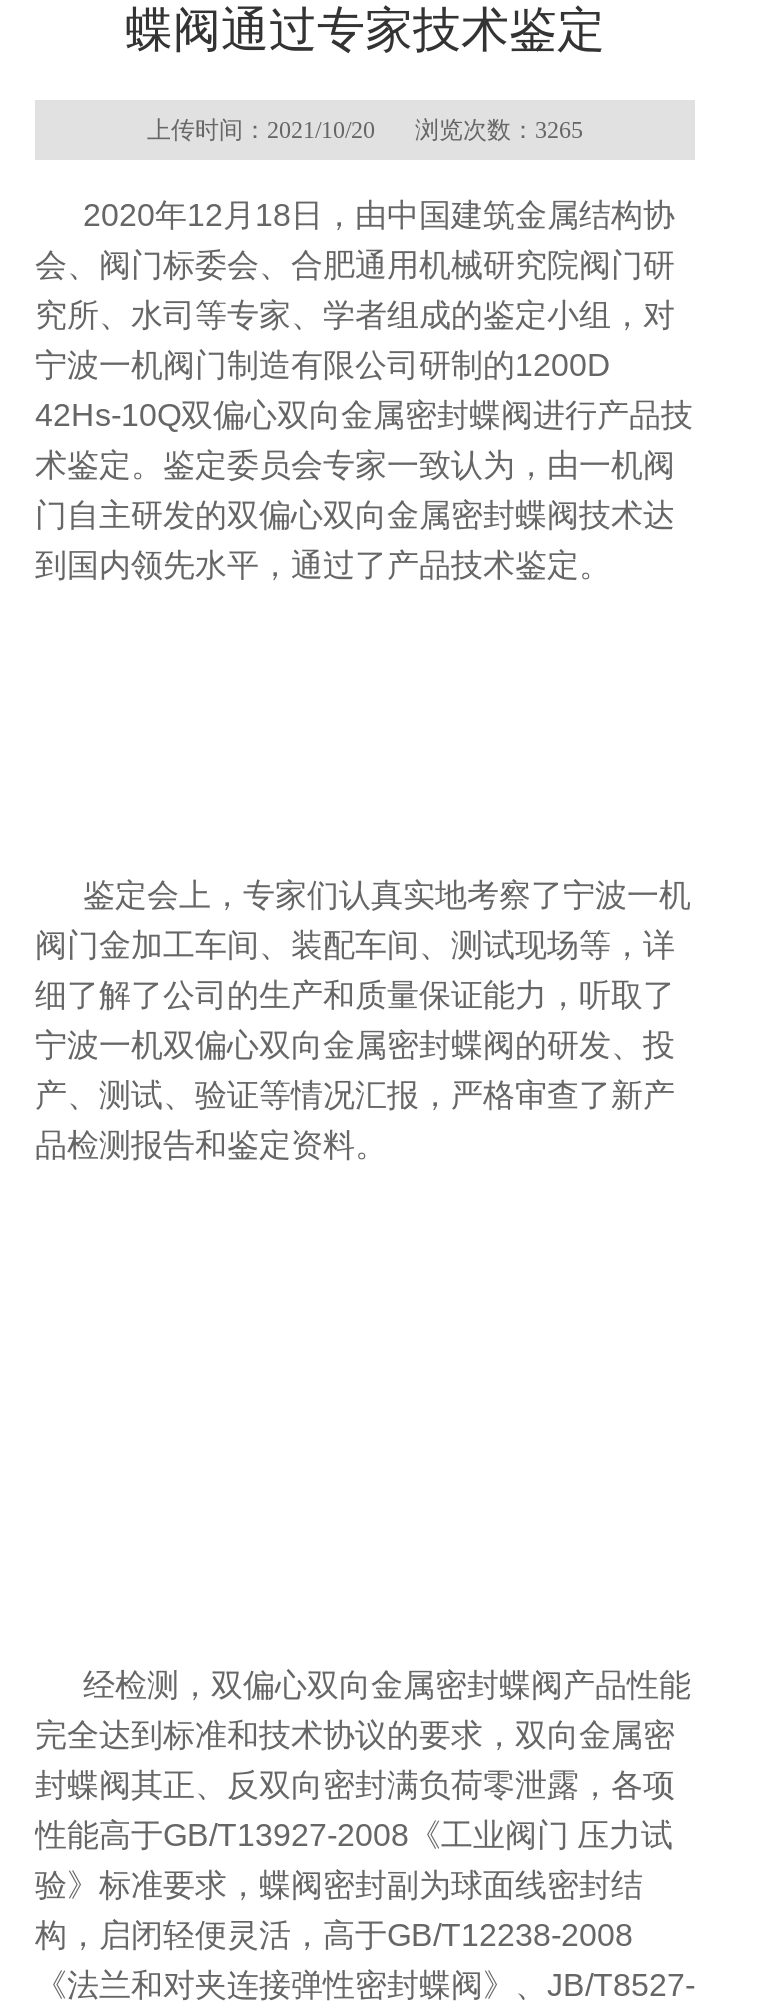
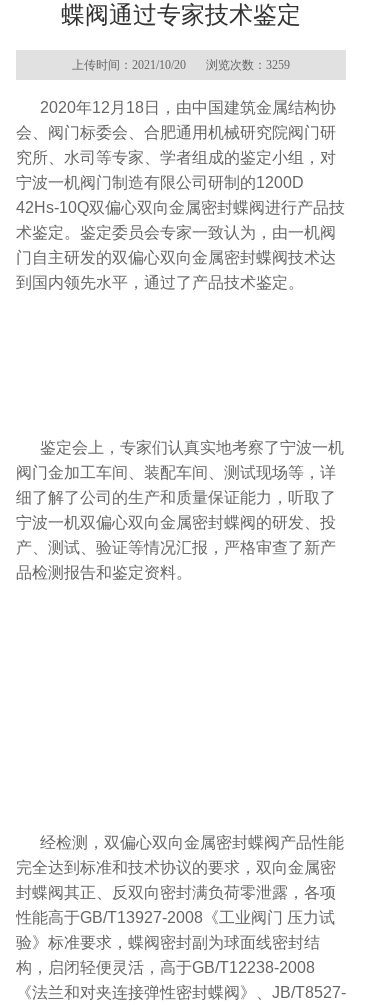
- 上传时间：2021/10/20 浏览次数：3265
+ 上传时间：2021/10/20 浏览次数：3259
